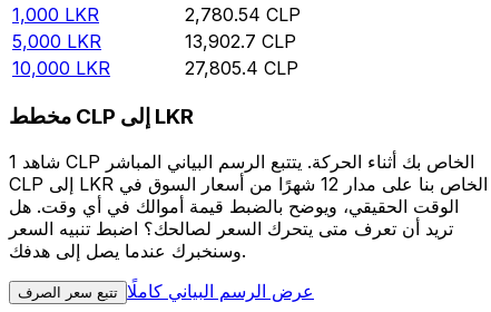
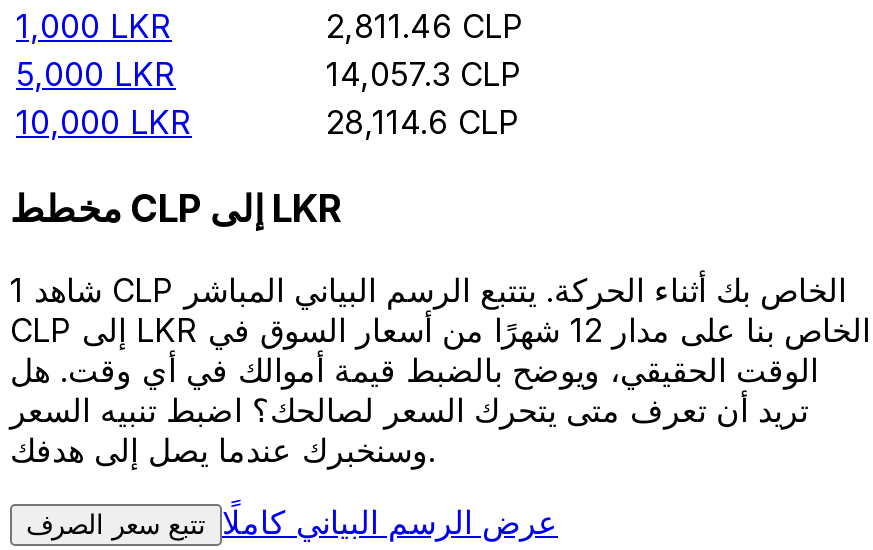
- 2,780.54 CLP
+ 2,811.46 CLP

- 13,902.7 CLP
+ 14,057.3 CLP

- 27,805.4 CLP
+ 28,114.6 CLP
